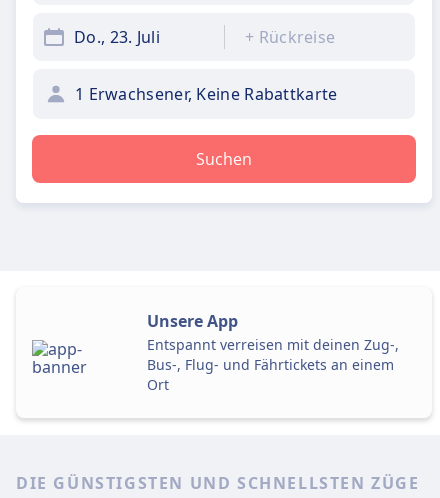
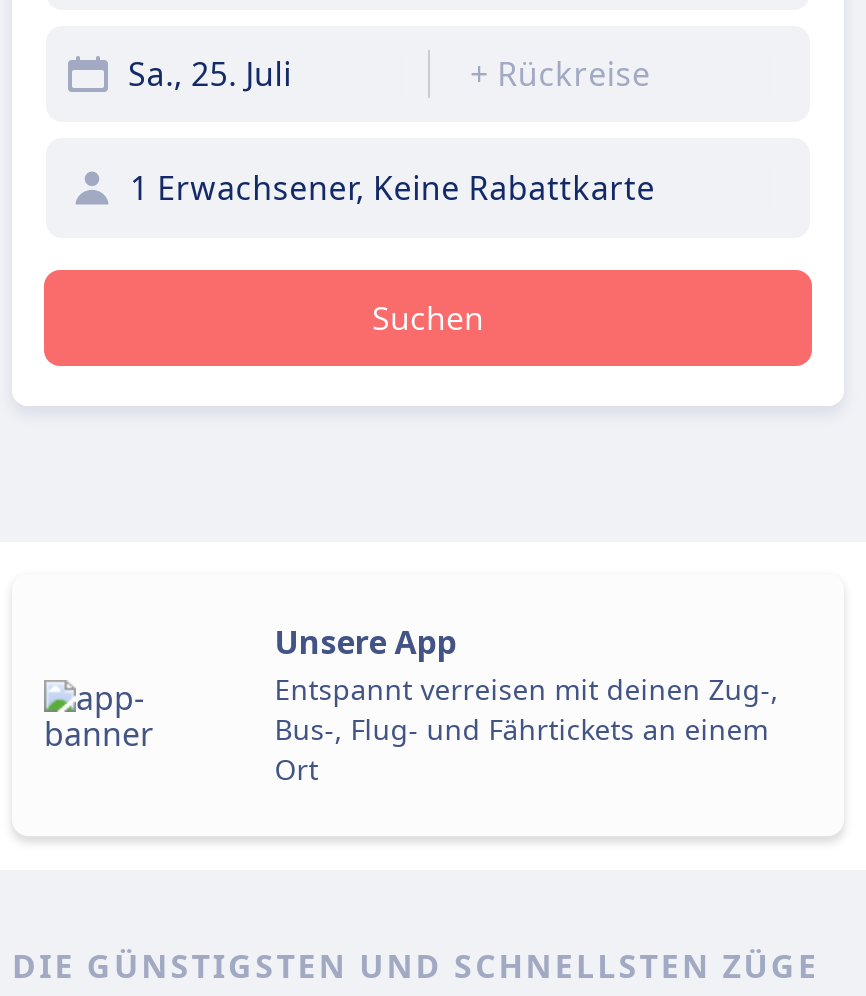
- Do., 23. Juli
+ Sa., 25. Juli
